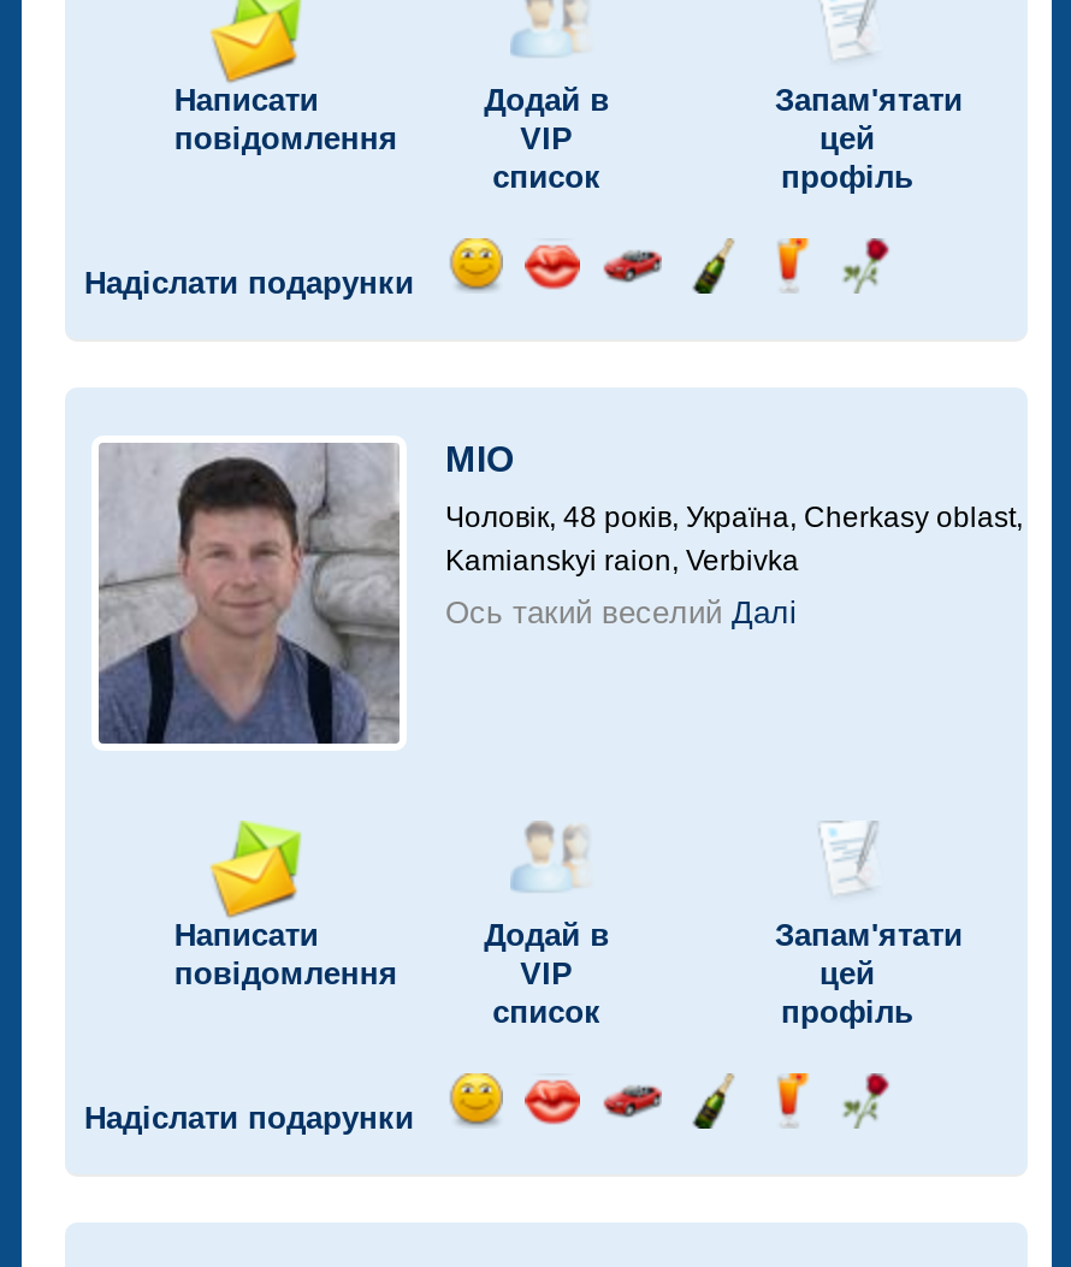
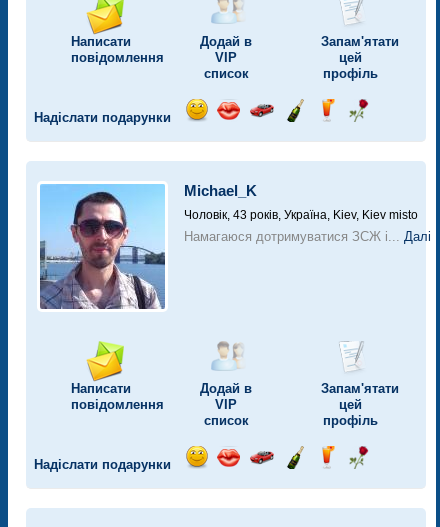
- [image]
- MIO
+ [image]
+ Michael_K

- Чоловік, 48 років, Україна, Cherkasy oblast,
- Kamianskyi raion, Verbivka
+ Чоловік, 43 років, Україна, Kiev, Kiev misto

- Ось такий веселий Далі
+ Намагаюся дотримуватися ЗСЖ і... Далі
